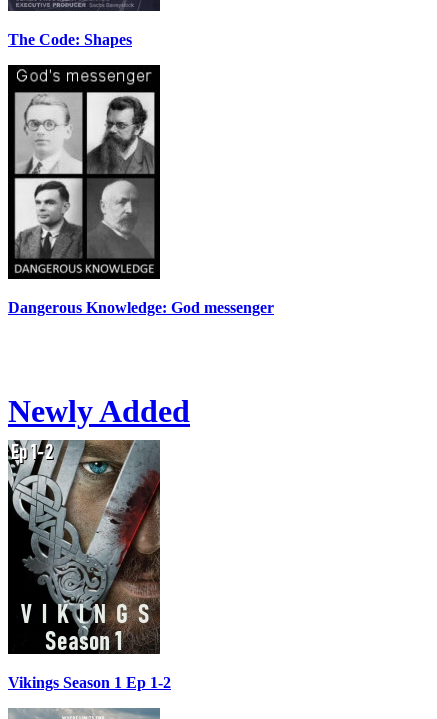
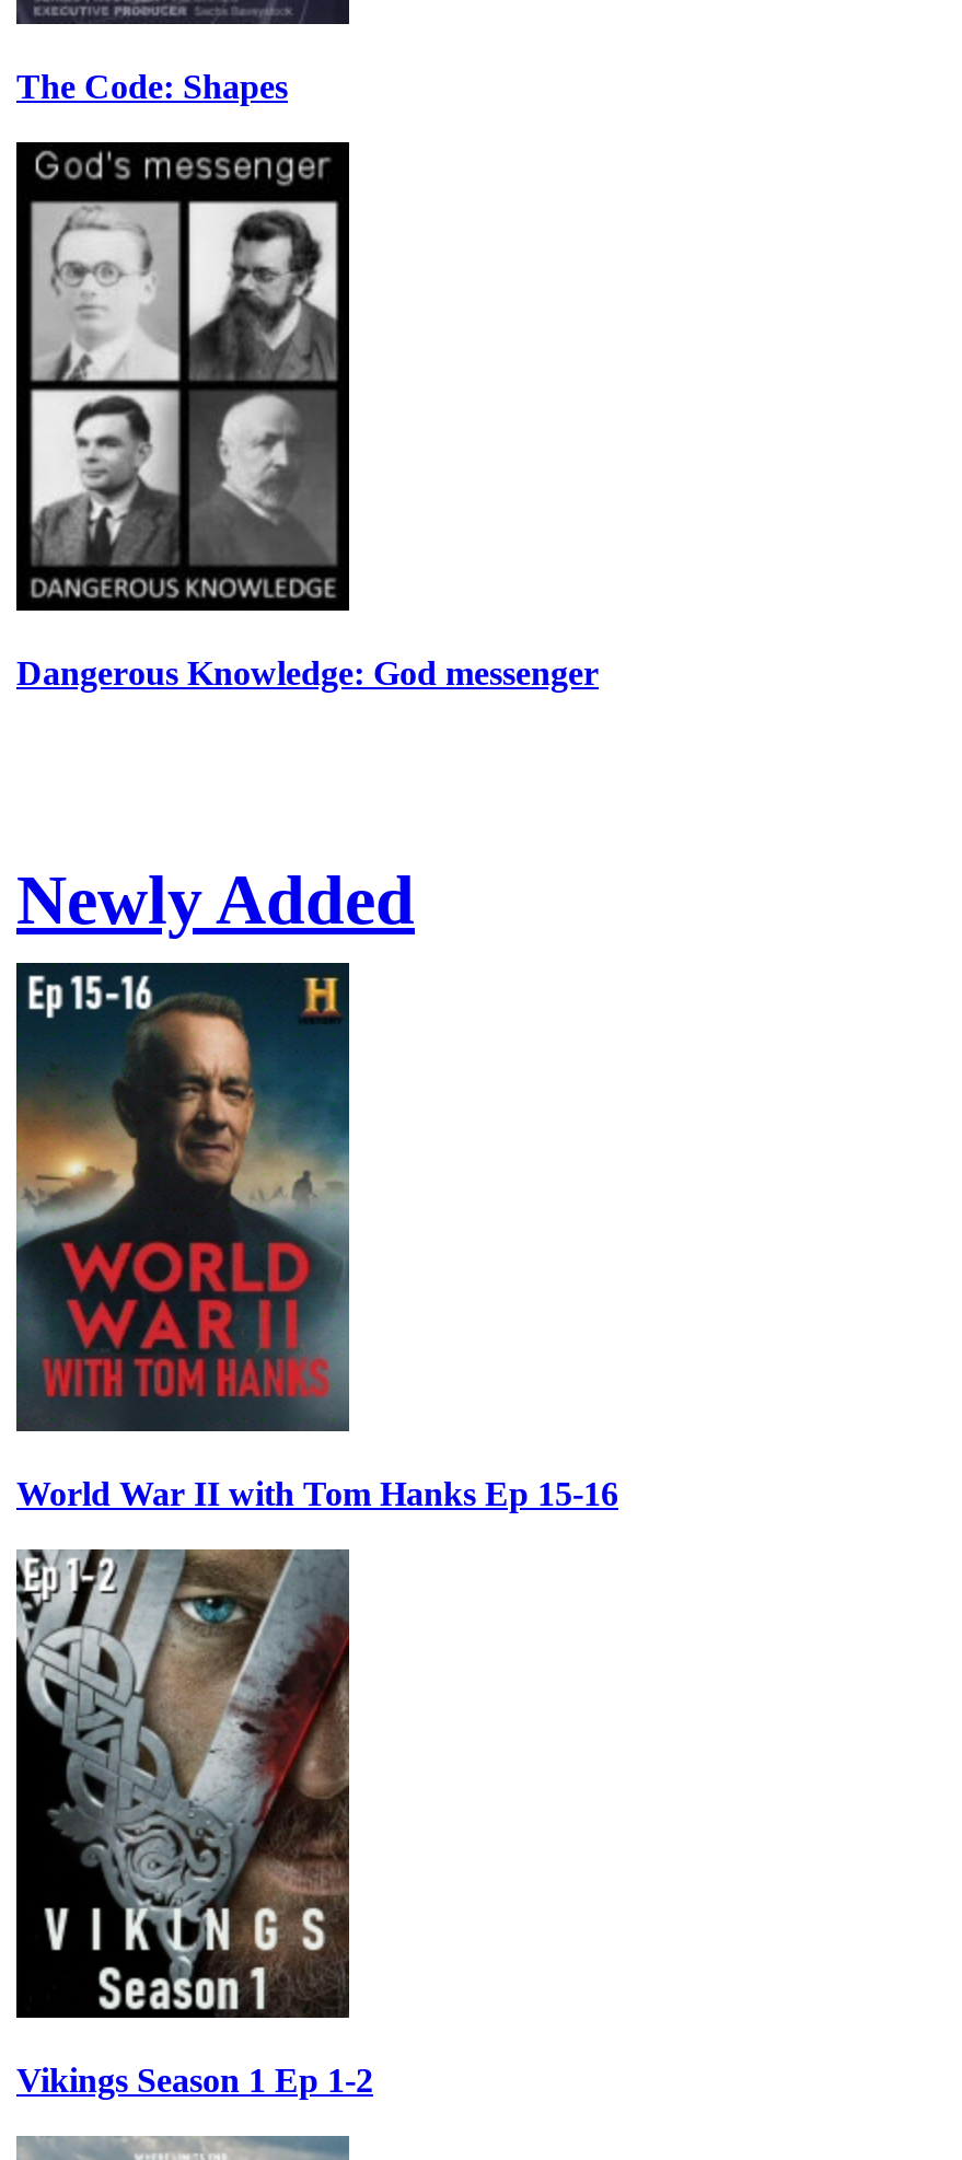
+ [image]
+ World War II with Tom Hanks Ep 15-16
